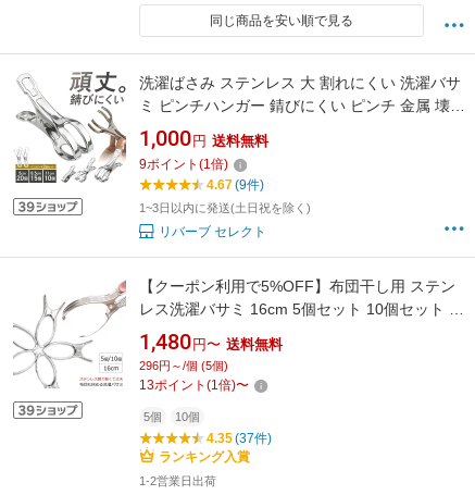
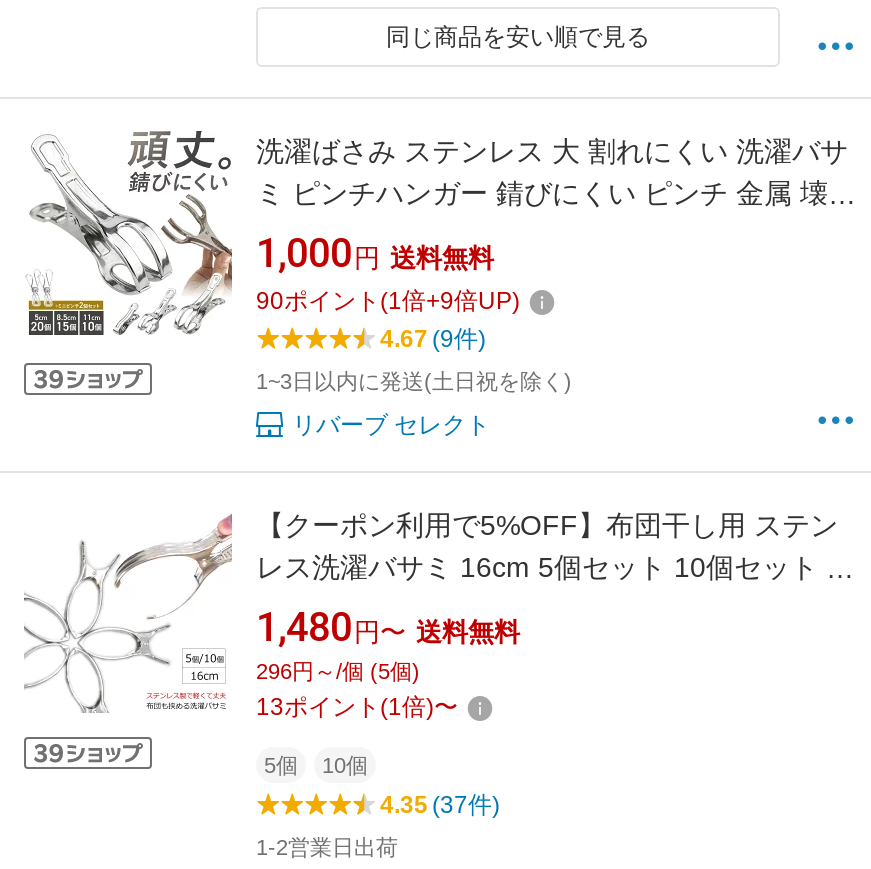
- 9ポイント(1倍)
+ 90ポイント(1倍+9倍UP)

- ランキング入賞
